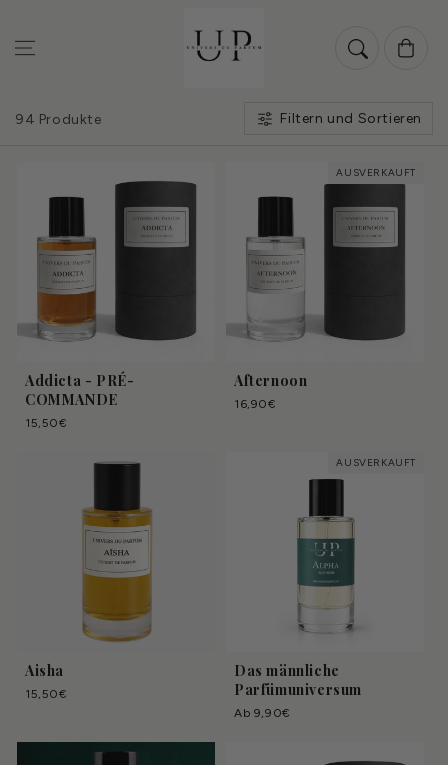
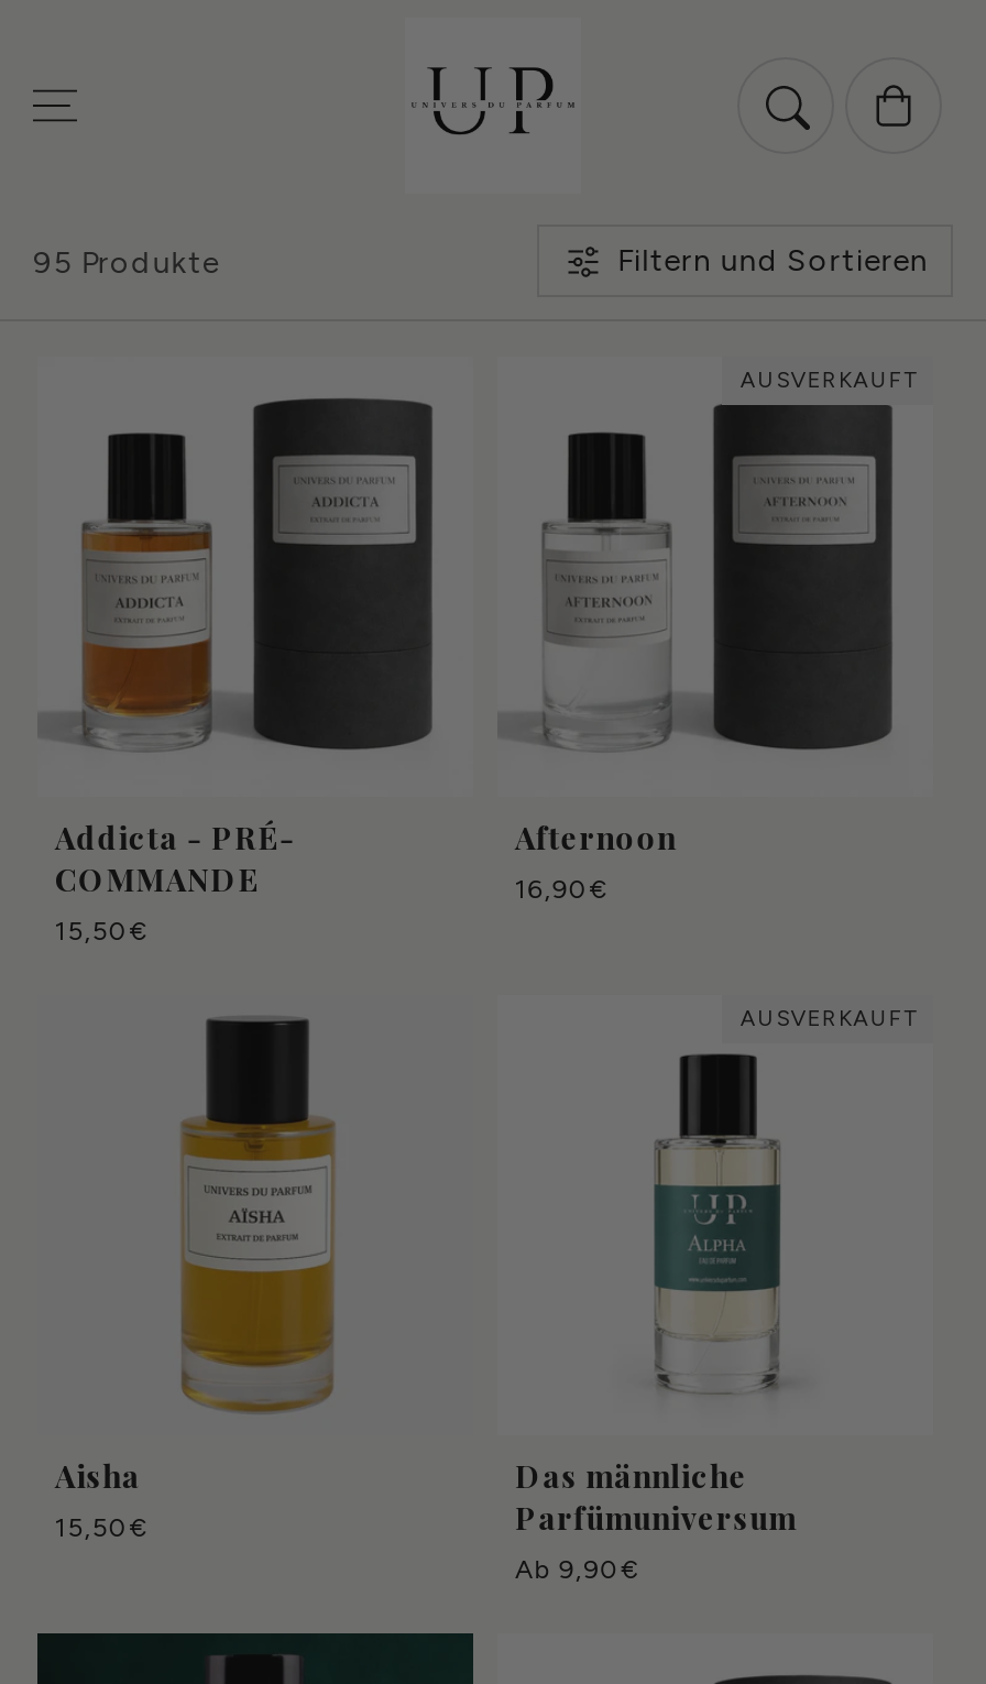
- 94 Produkte
+ 95 Produkte
